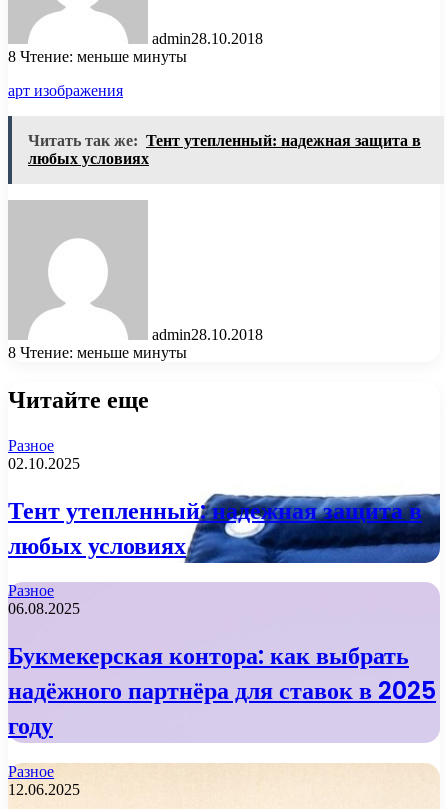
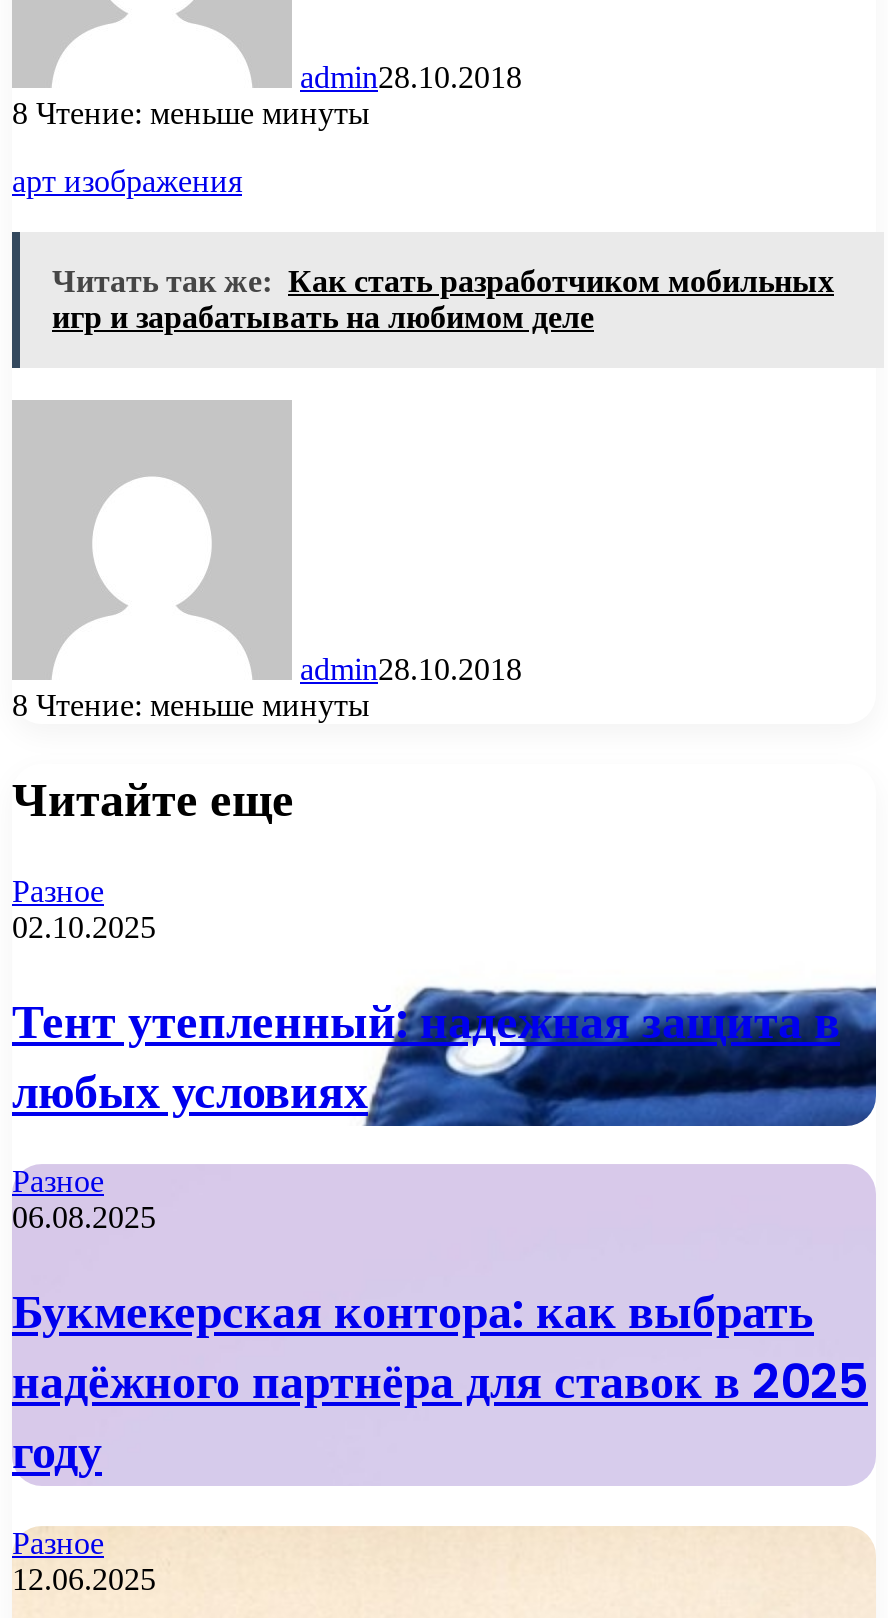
- Читать так же: Тент утепленный: надежная защита в
- любых условиях
+ Читать так же: Как стать разработчиком мобильных
+ игр и зарабатывать на любимом деле
